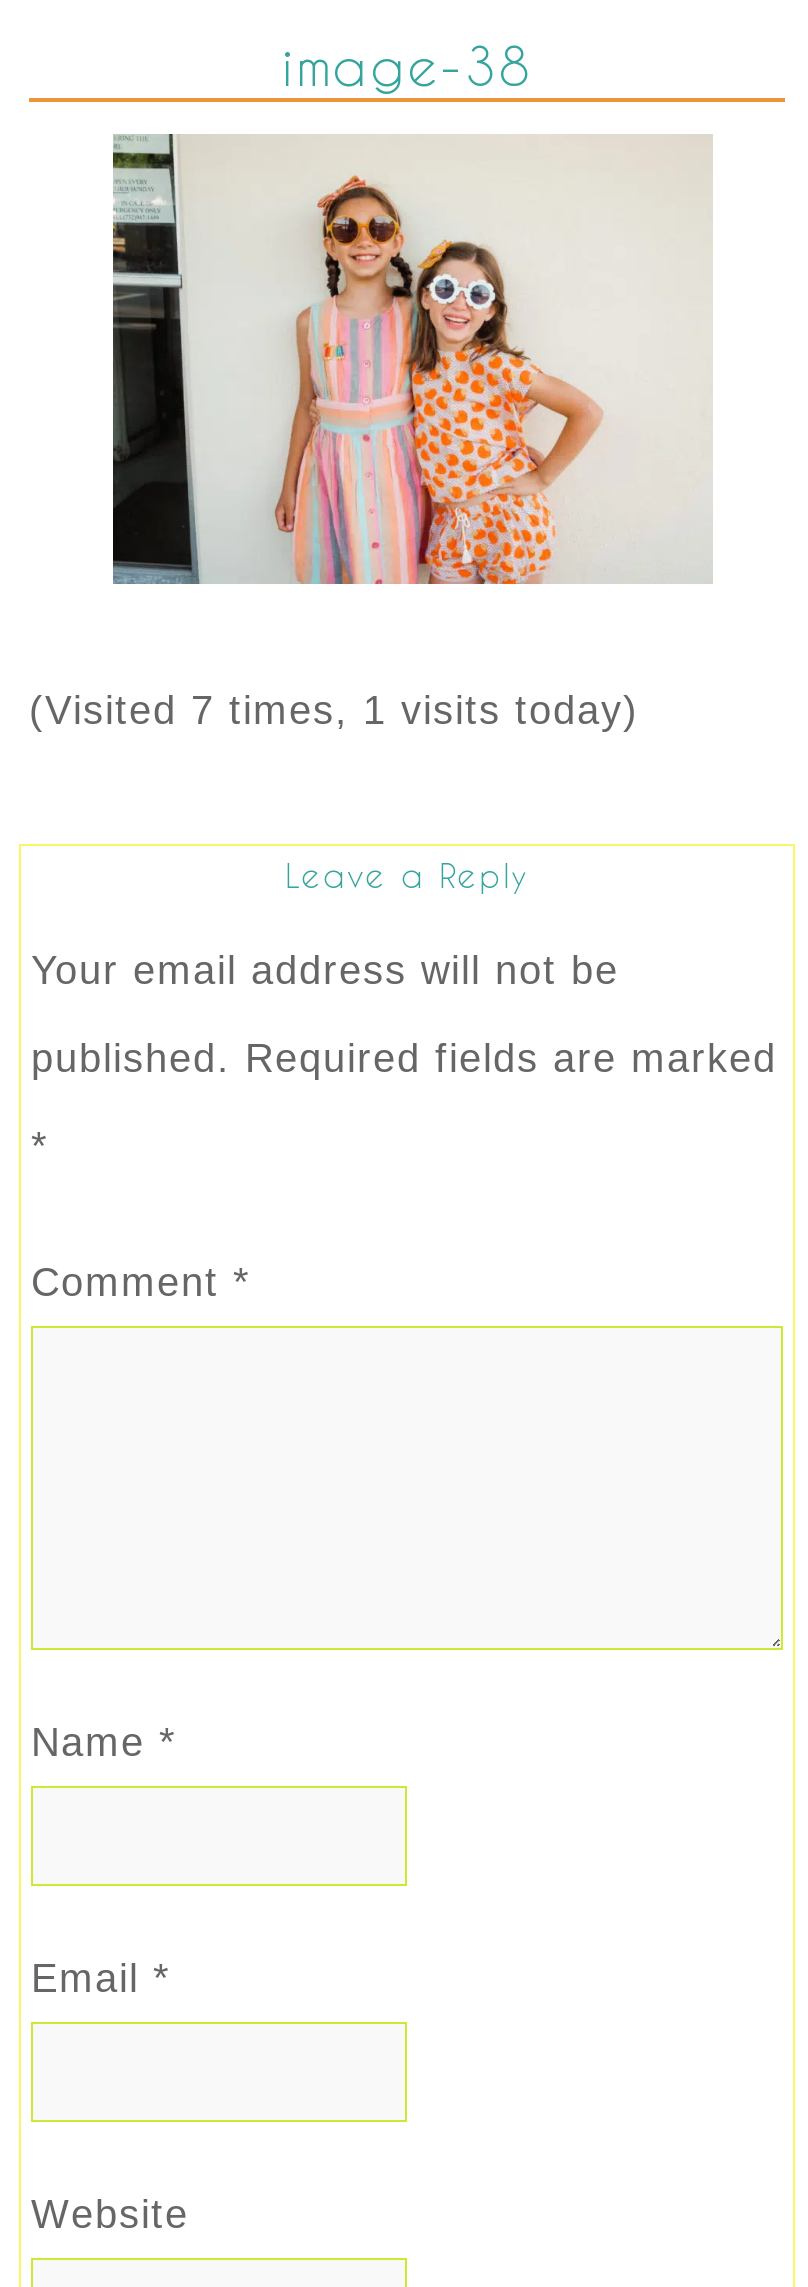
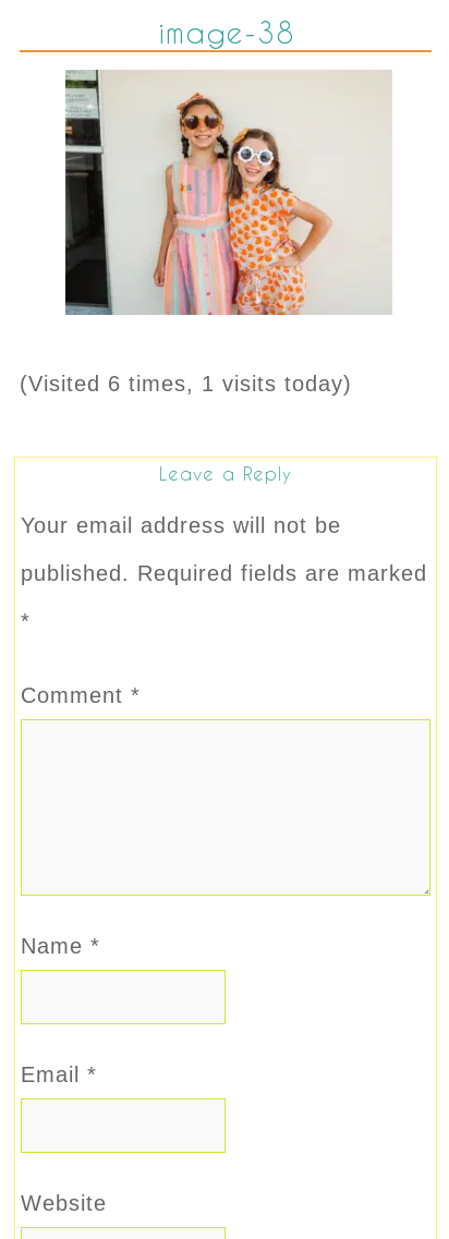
- (Visited 7 times, 1 visits today)
+ (Visited 6 times, 1 visits today)
